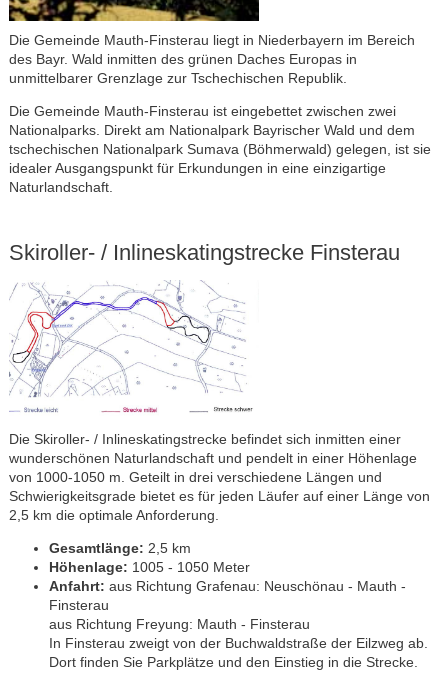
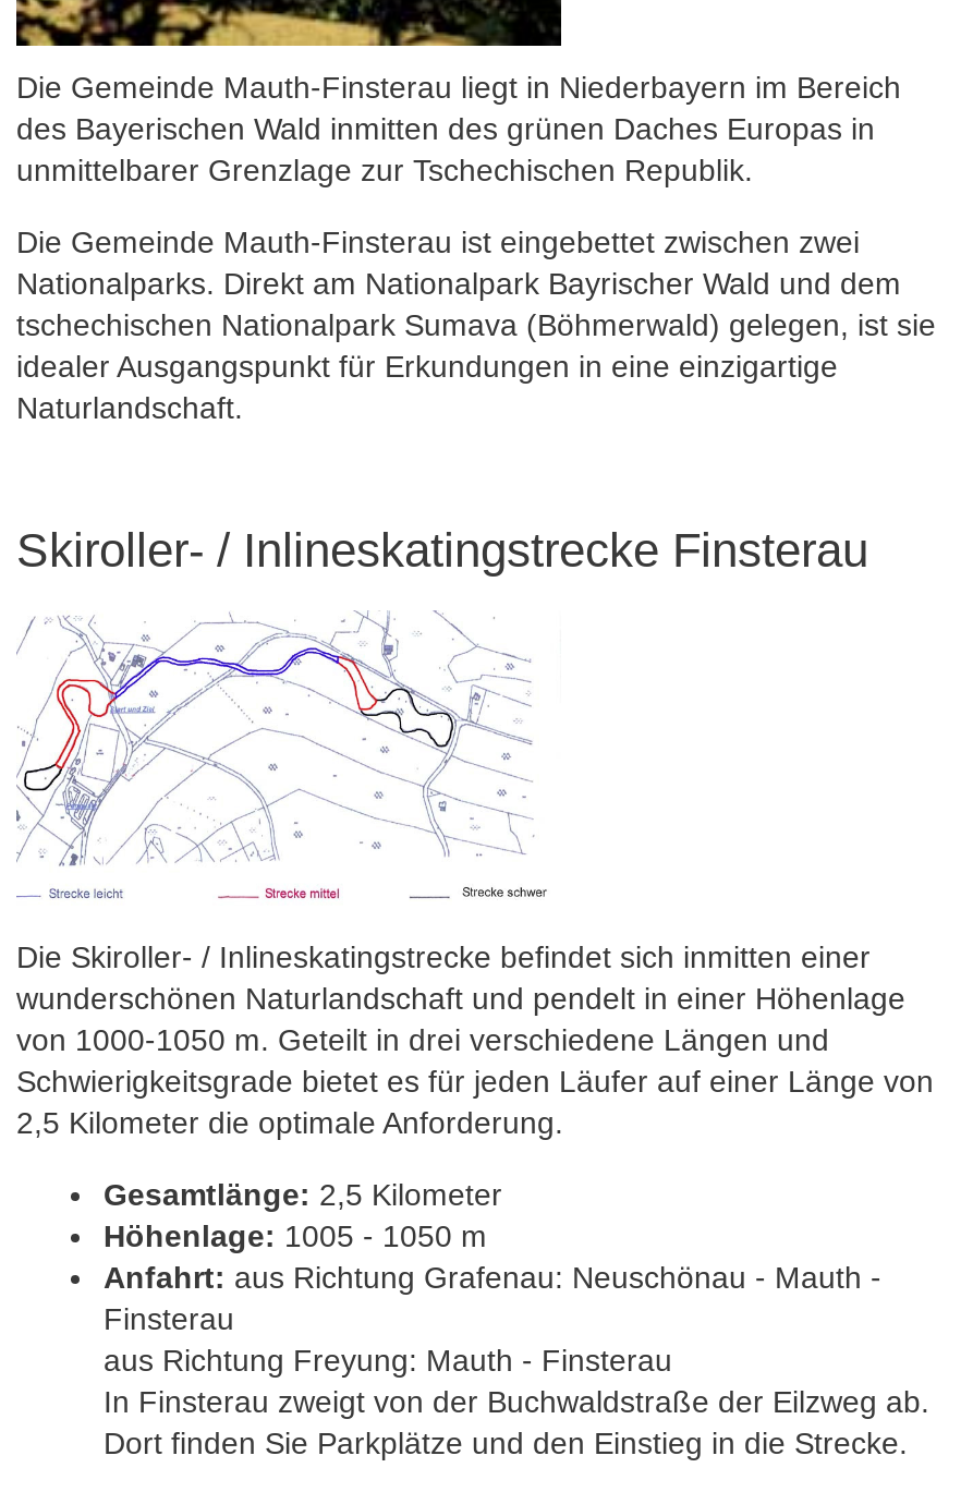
- des Bayr. Wald inmitten des grünen Daches Europas in
+ des Bayerischen Wald inmitten des grünen Daches Europas in

- 2,5 km die optimale Anforderung.
+ 2,5 Kilometer die optimale Anforderung.

- Gesamtlänge: 2,5 km
+ Gesamtlänge: 2,5 Kilometer

- Höhenlage: 1005 - 1050 Meter
+ Höhenlage: 1005 - 1050 m
